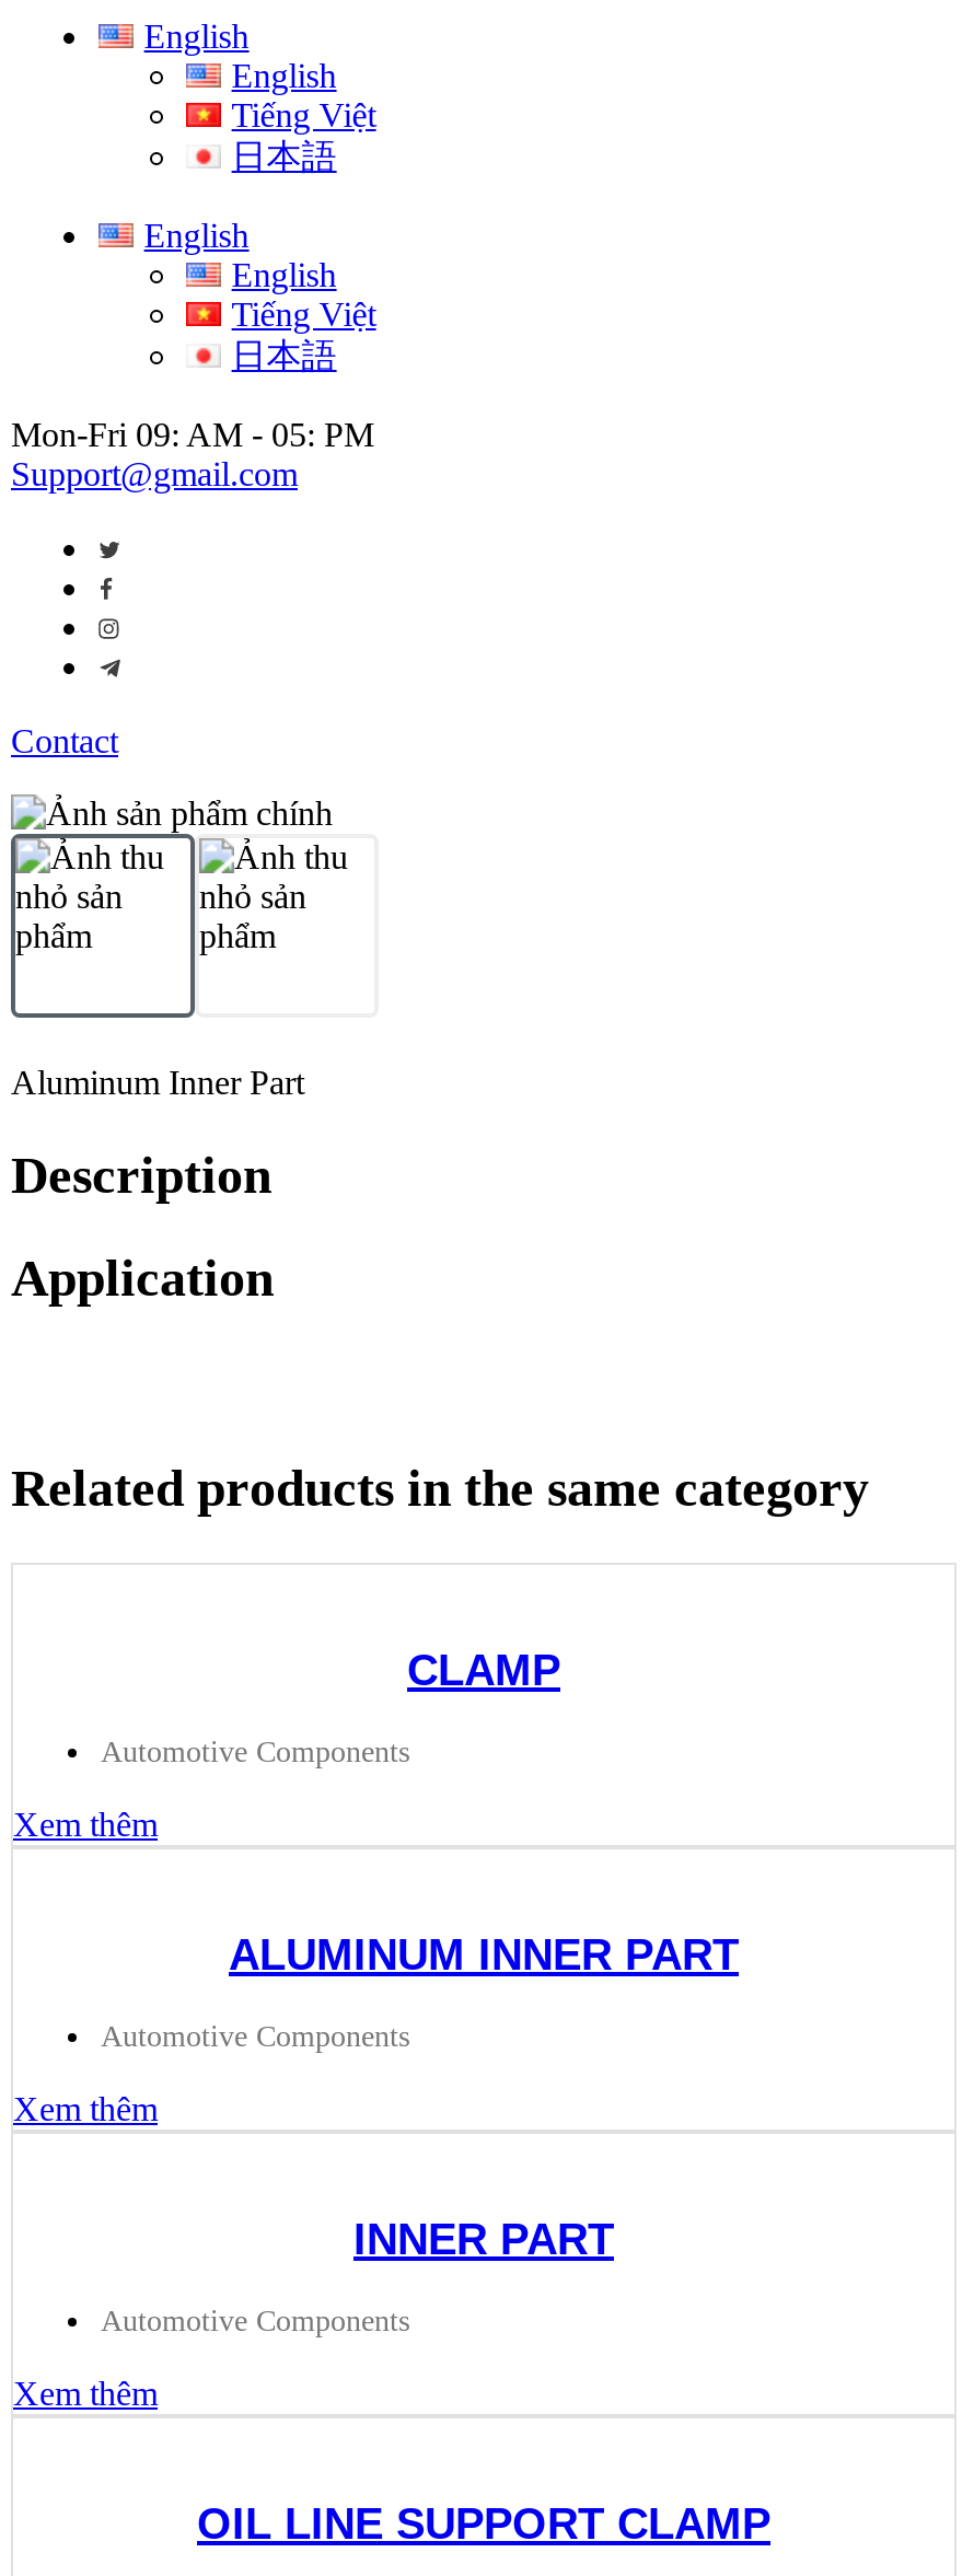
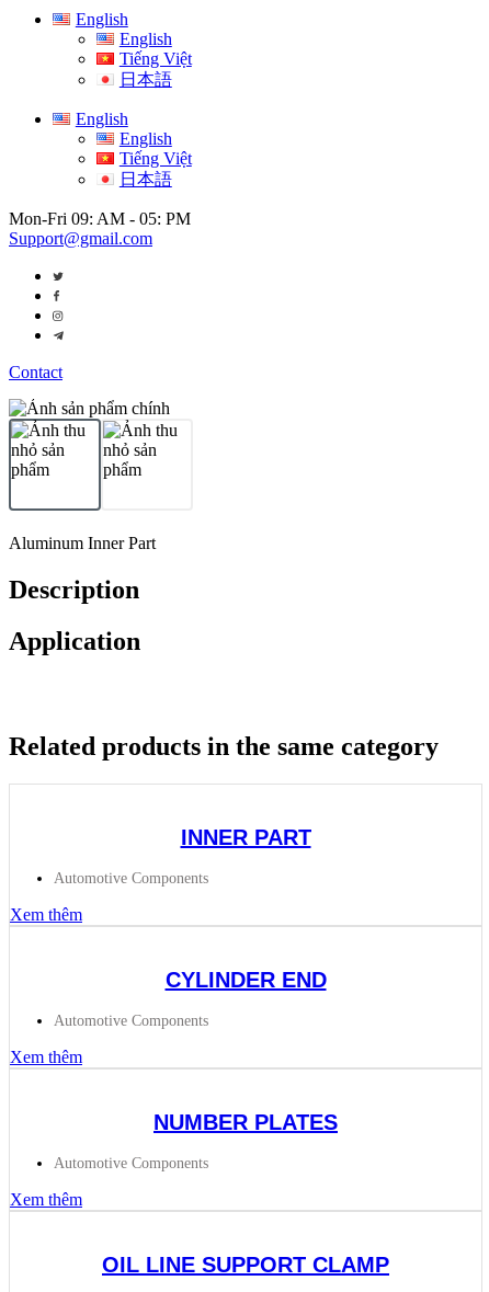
- CLAMP

- ALUMINUM INNER PART
+ CYLINDER END

+ NUMBER PLATES

moved up: INNER PART
